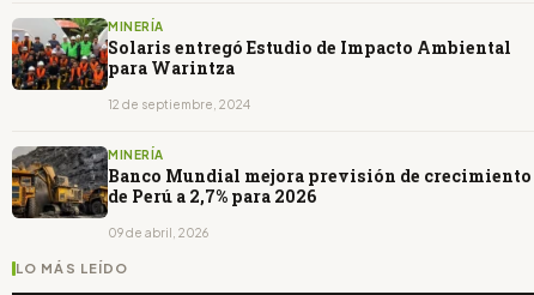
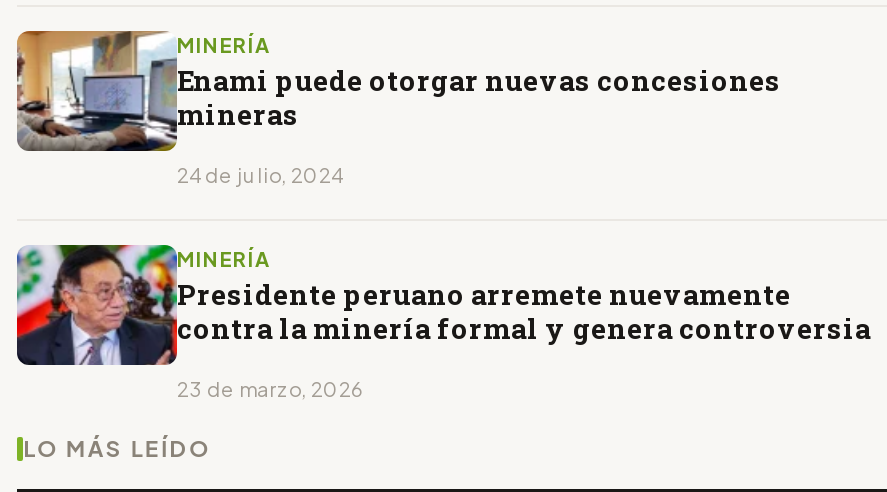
- [image]
- Solaris entregó Estudio de Impacto Ambiental
- para Warintza
+ [image]
+ Enami puede otorgar nuevas concesiones
+ mineras

- 12 de septiembre, 2024
+ 24 de julio, 2024

- [image]
- Banco Mundial mejora previsión de crecimiento
- de Perú a 2,7% para 2026
+ [image]
+ Presidente peruano arremete nuevamente
+ contra la minería formal y genera controversia

- 09 de abril, 2026
+ 23 de marzo, 2026
